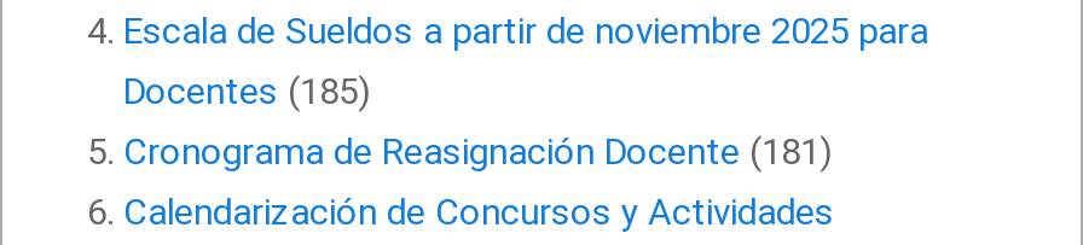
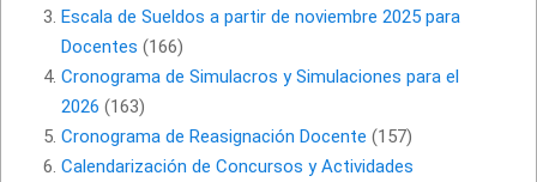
- Docentes (185)
- Cronograma de Reasignación Docente (181)
+ Docentes (166)
+ Cronograma de Simulacros y Simulaciones para el
+ 2026 (163)
+ Cronograma de Reasignación Docente (157)
